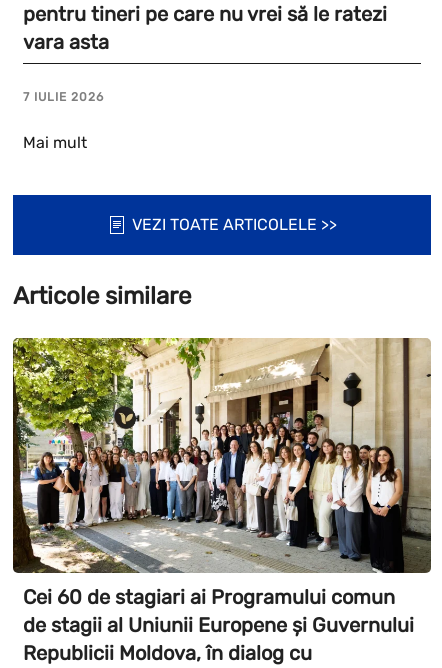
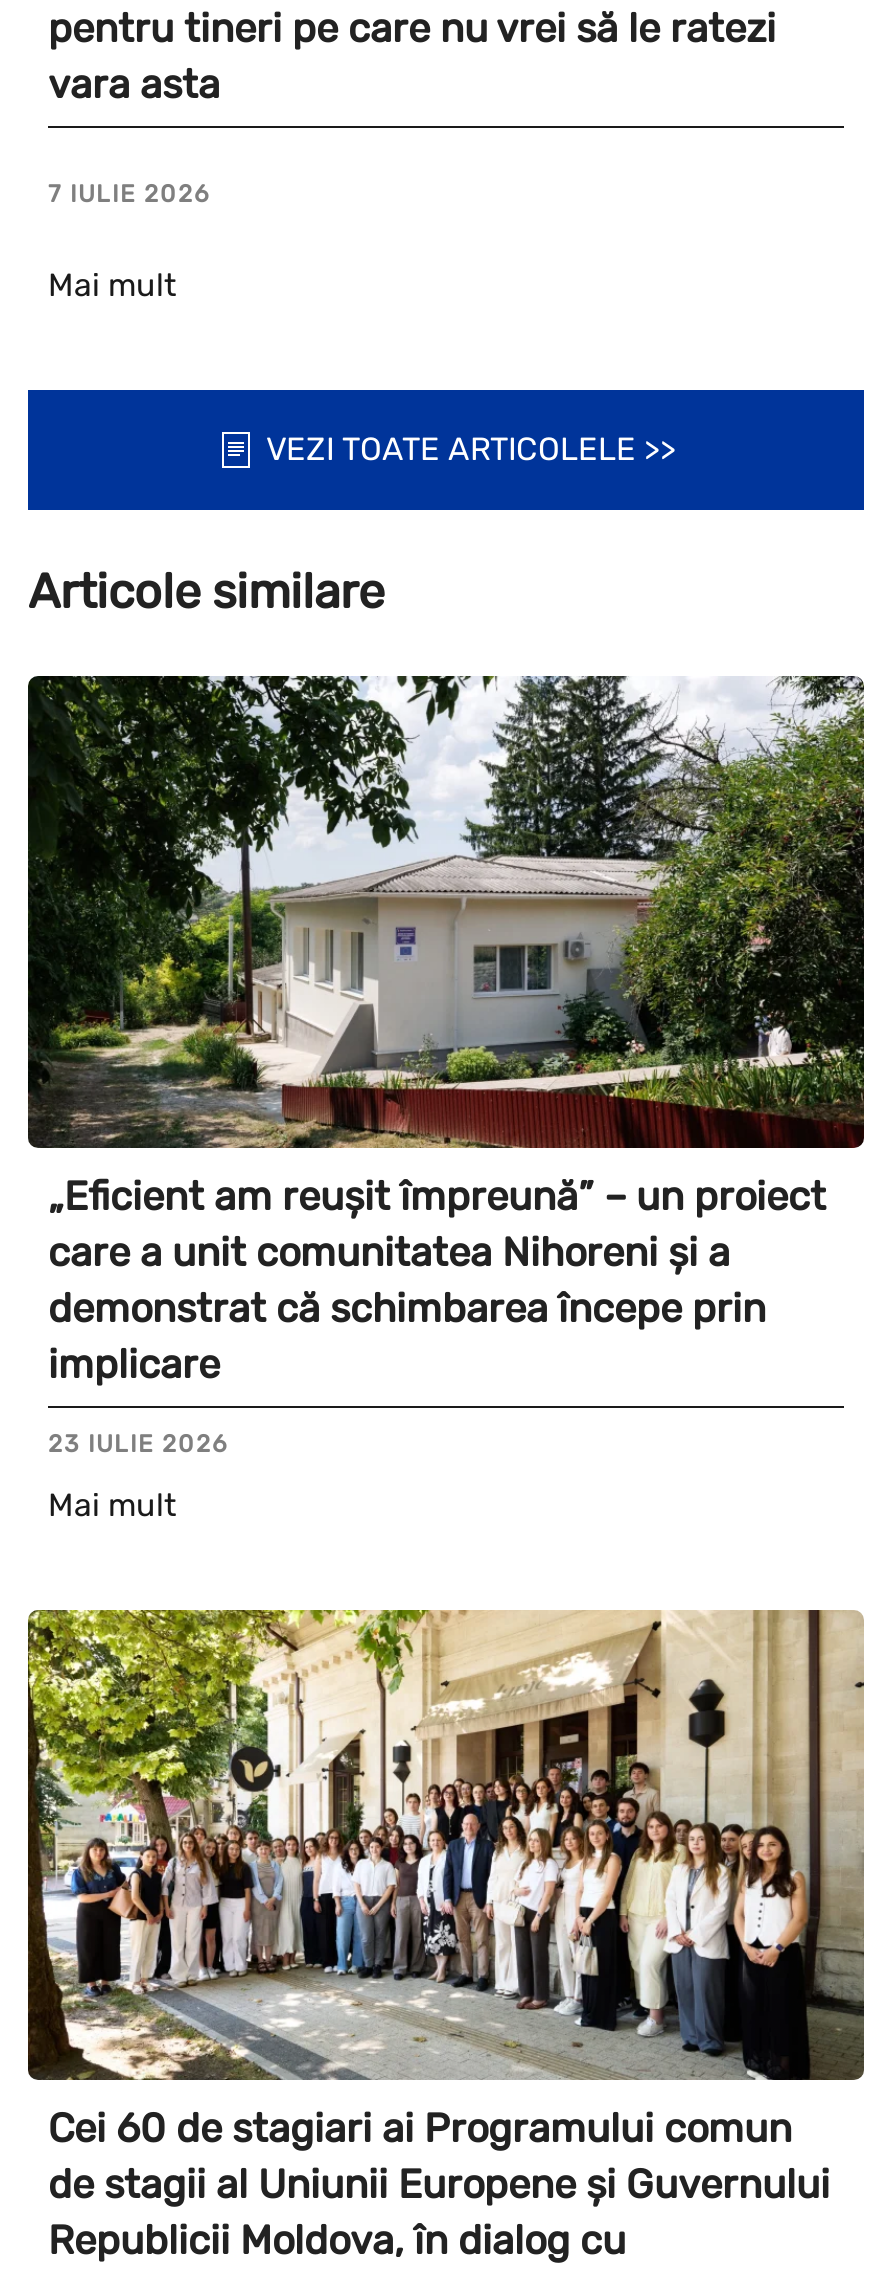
+ [image]
+ „Eficient am reușit împreună” – un proiect
+ care a unit comunitatea Nihoreni și a
+ demonstrat că schimbarea începe prin
+ implicare
+ 23 IULIE 2026
+ Mai mult
